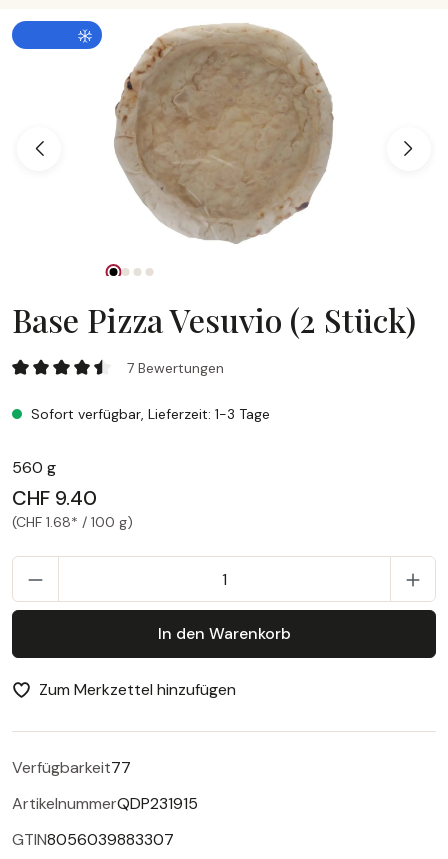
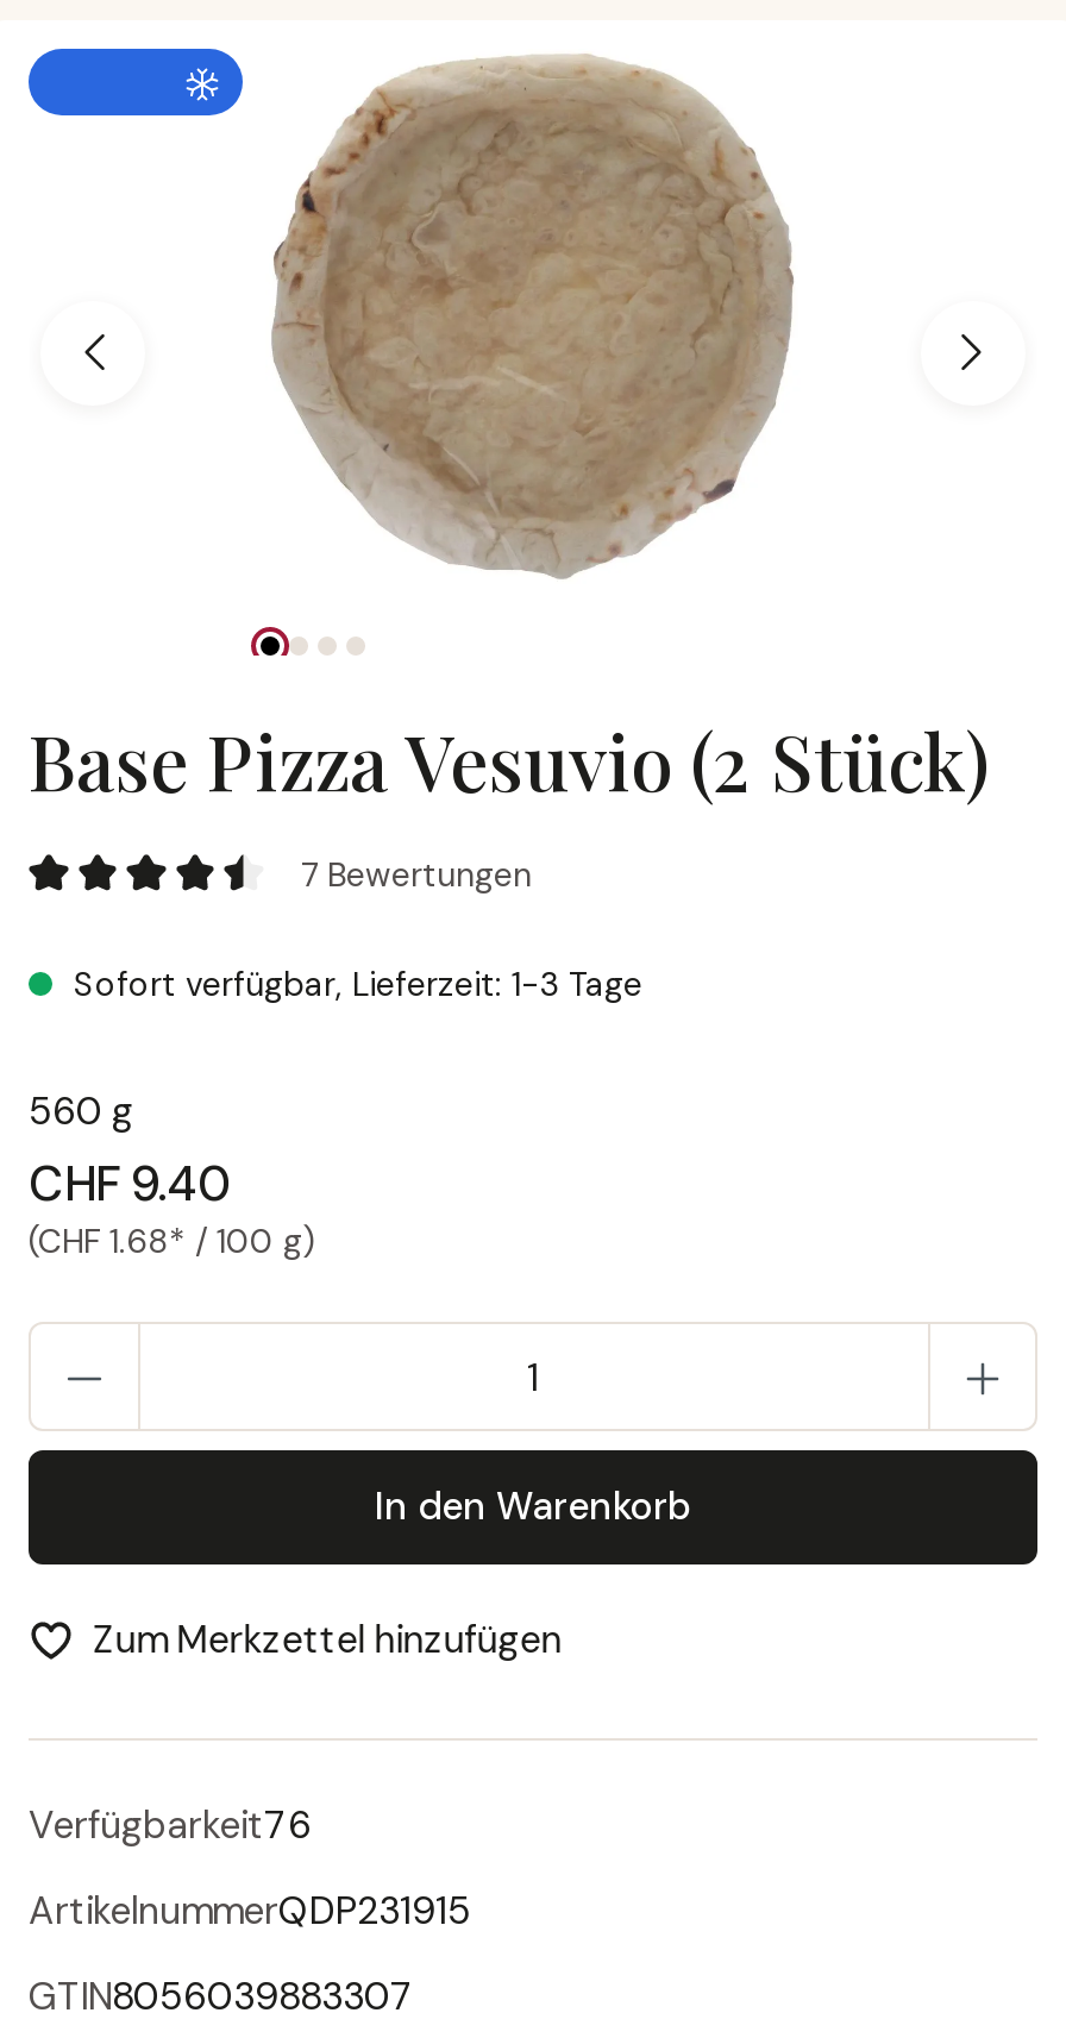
- Verfügbarkeit77
+ Verfügbarkeit76
